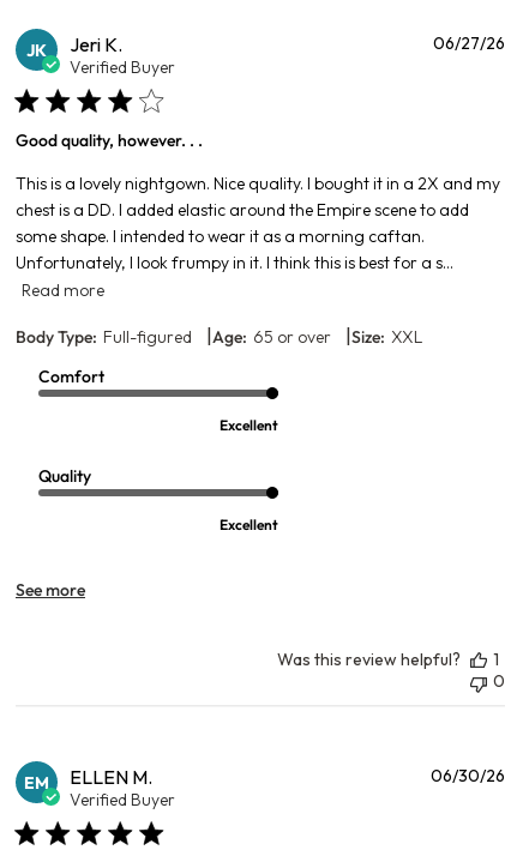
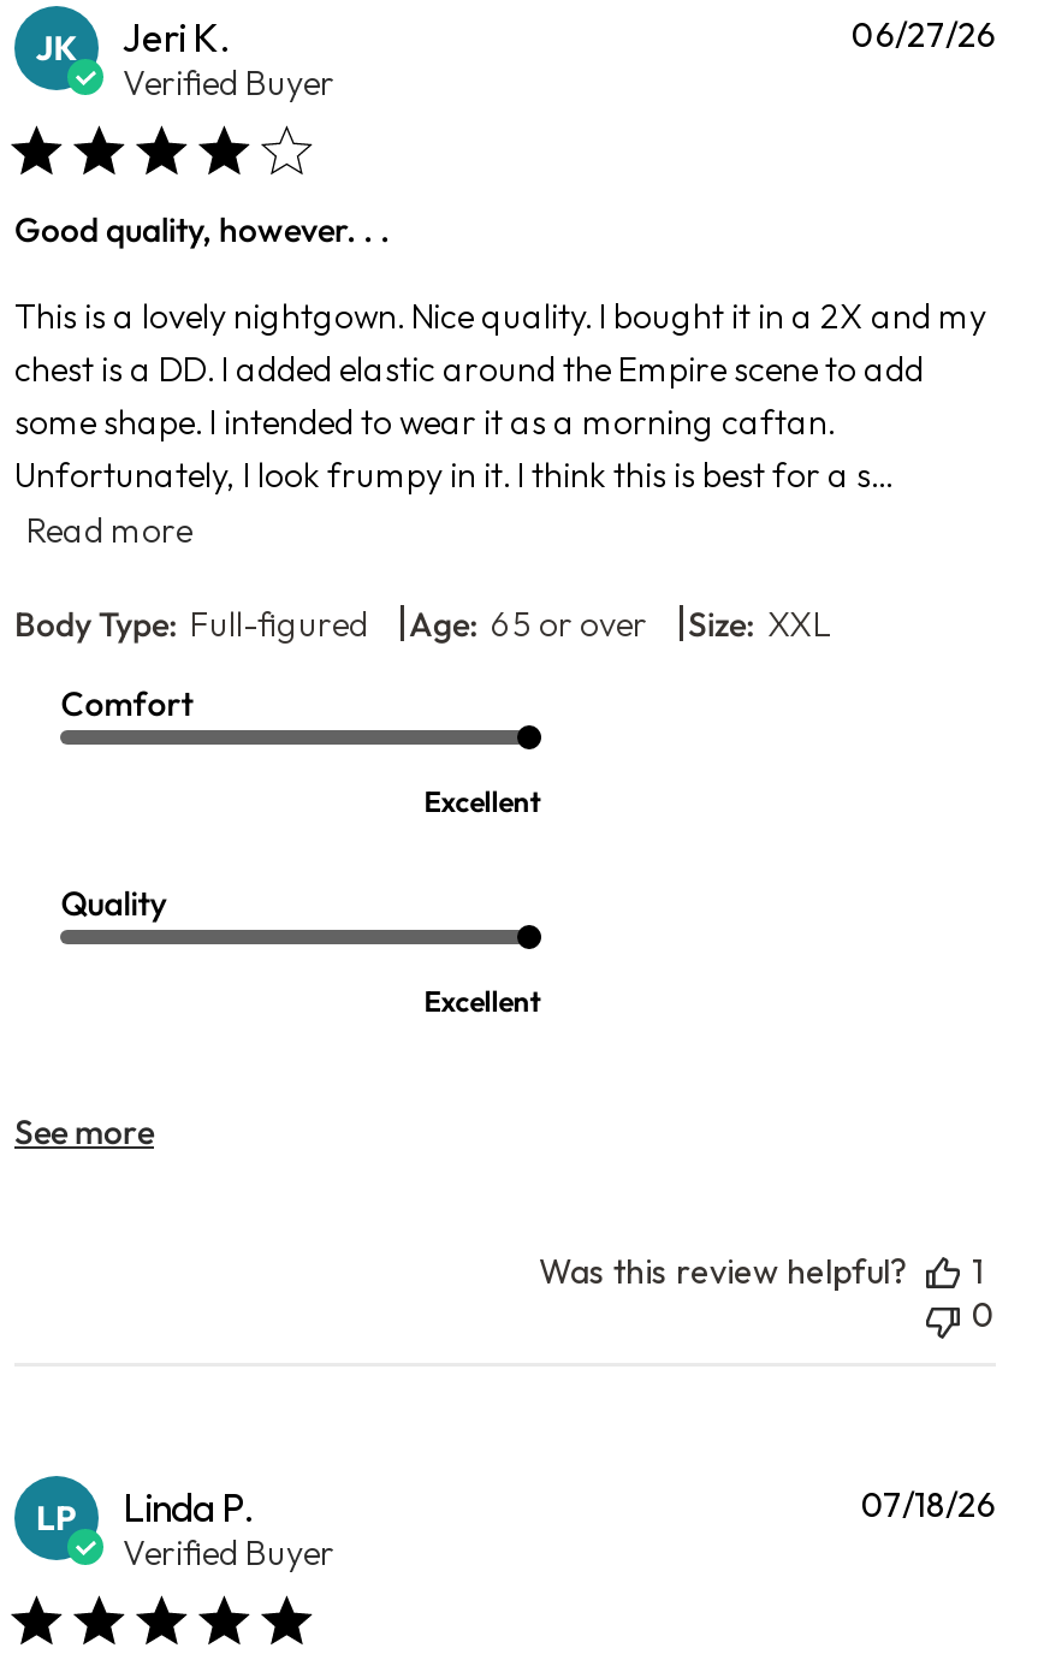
- EM
- ELLEN M.
+ LP
+ Linda P.

- 06/30/26
+ 07/18/26
